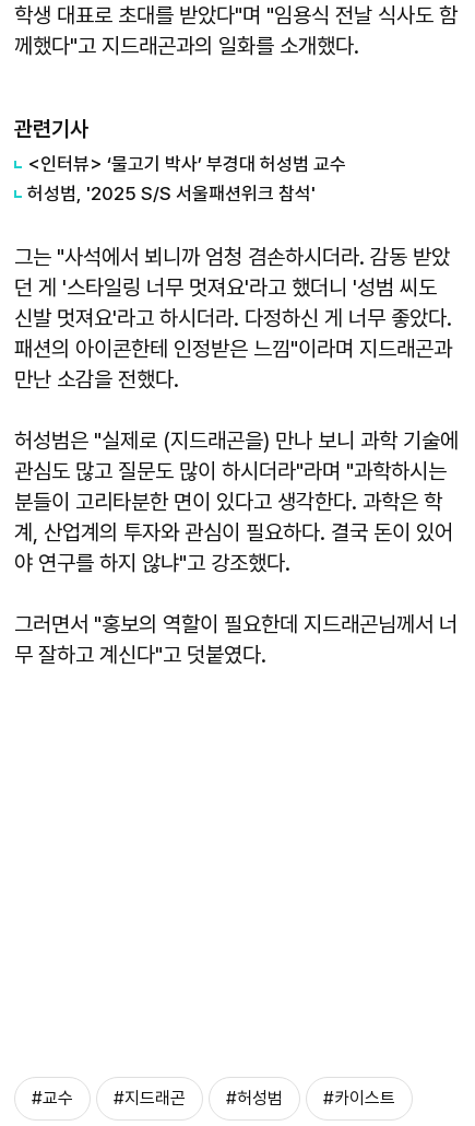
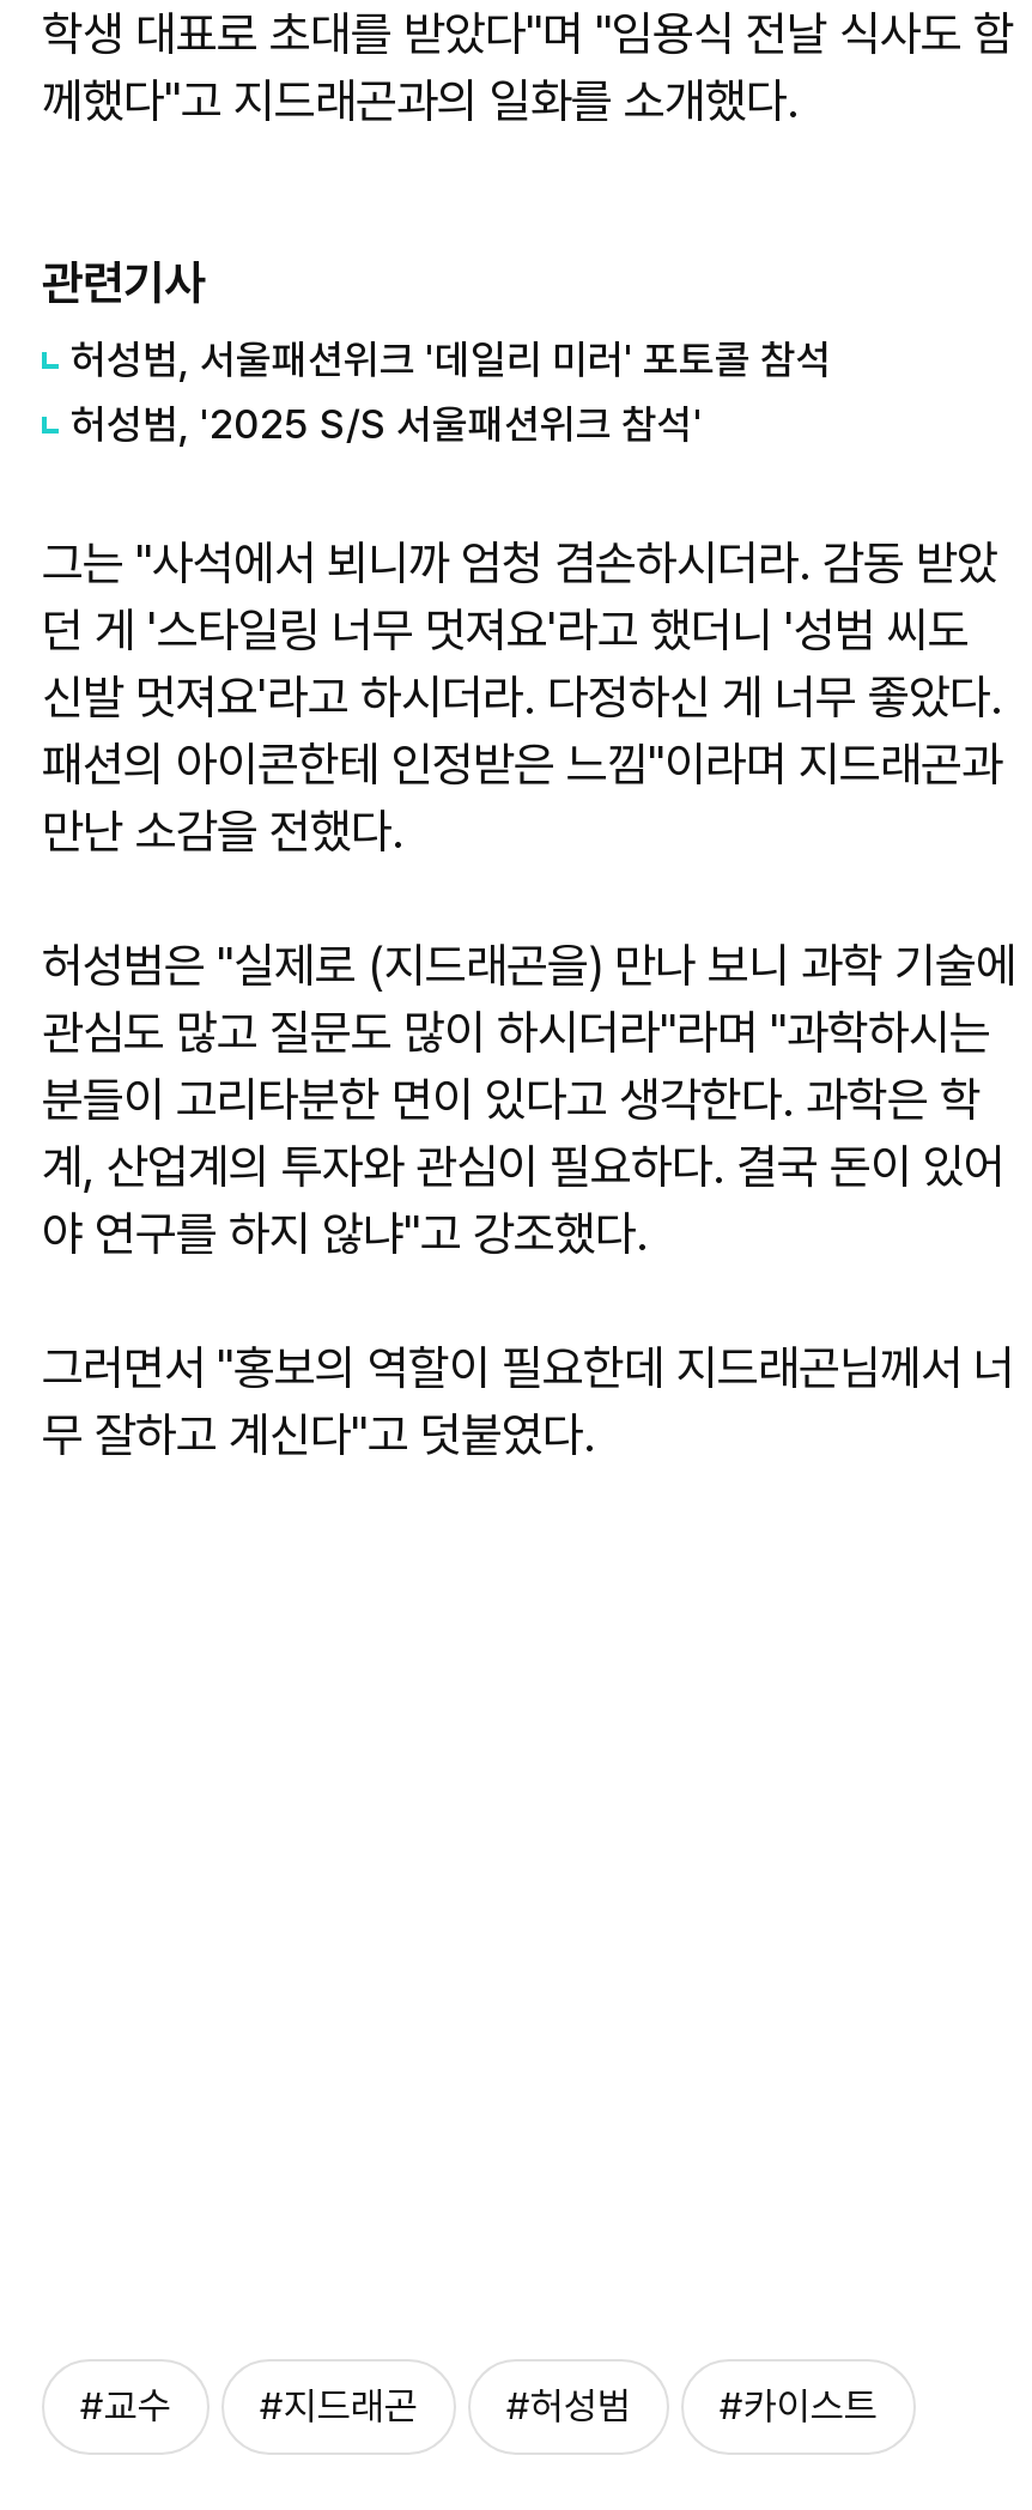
- <인터뷰> ‘물고기 박사’ 부경대 허성범 교수
+ 허성범, 서울패션위크 '데일리 미러' 포토콜 참석
